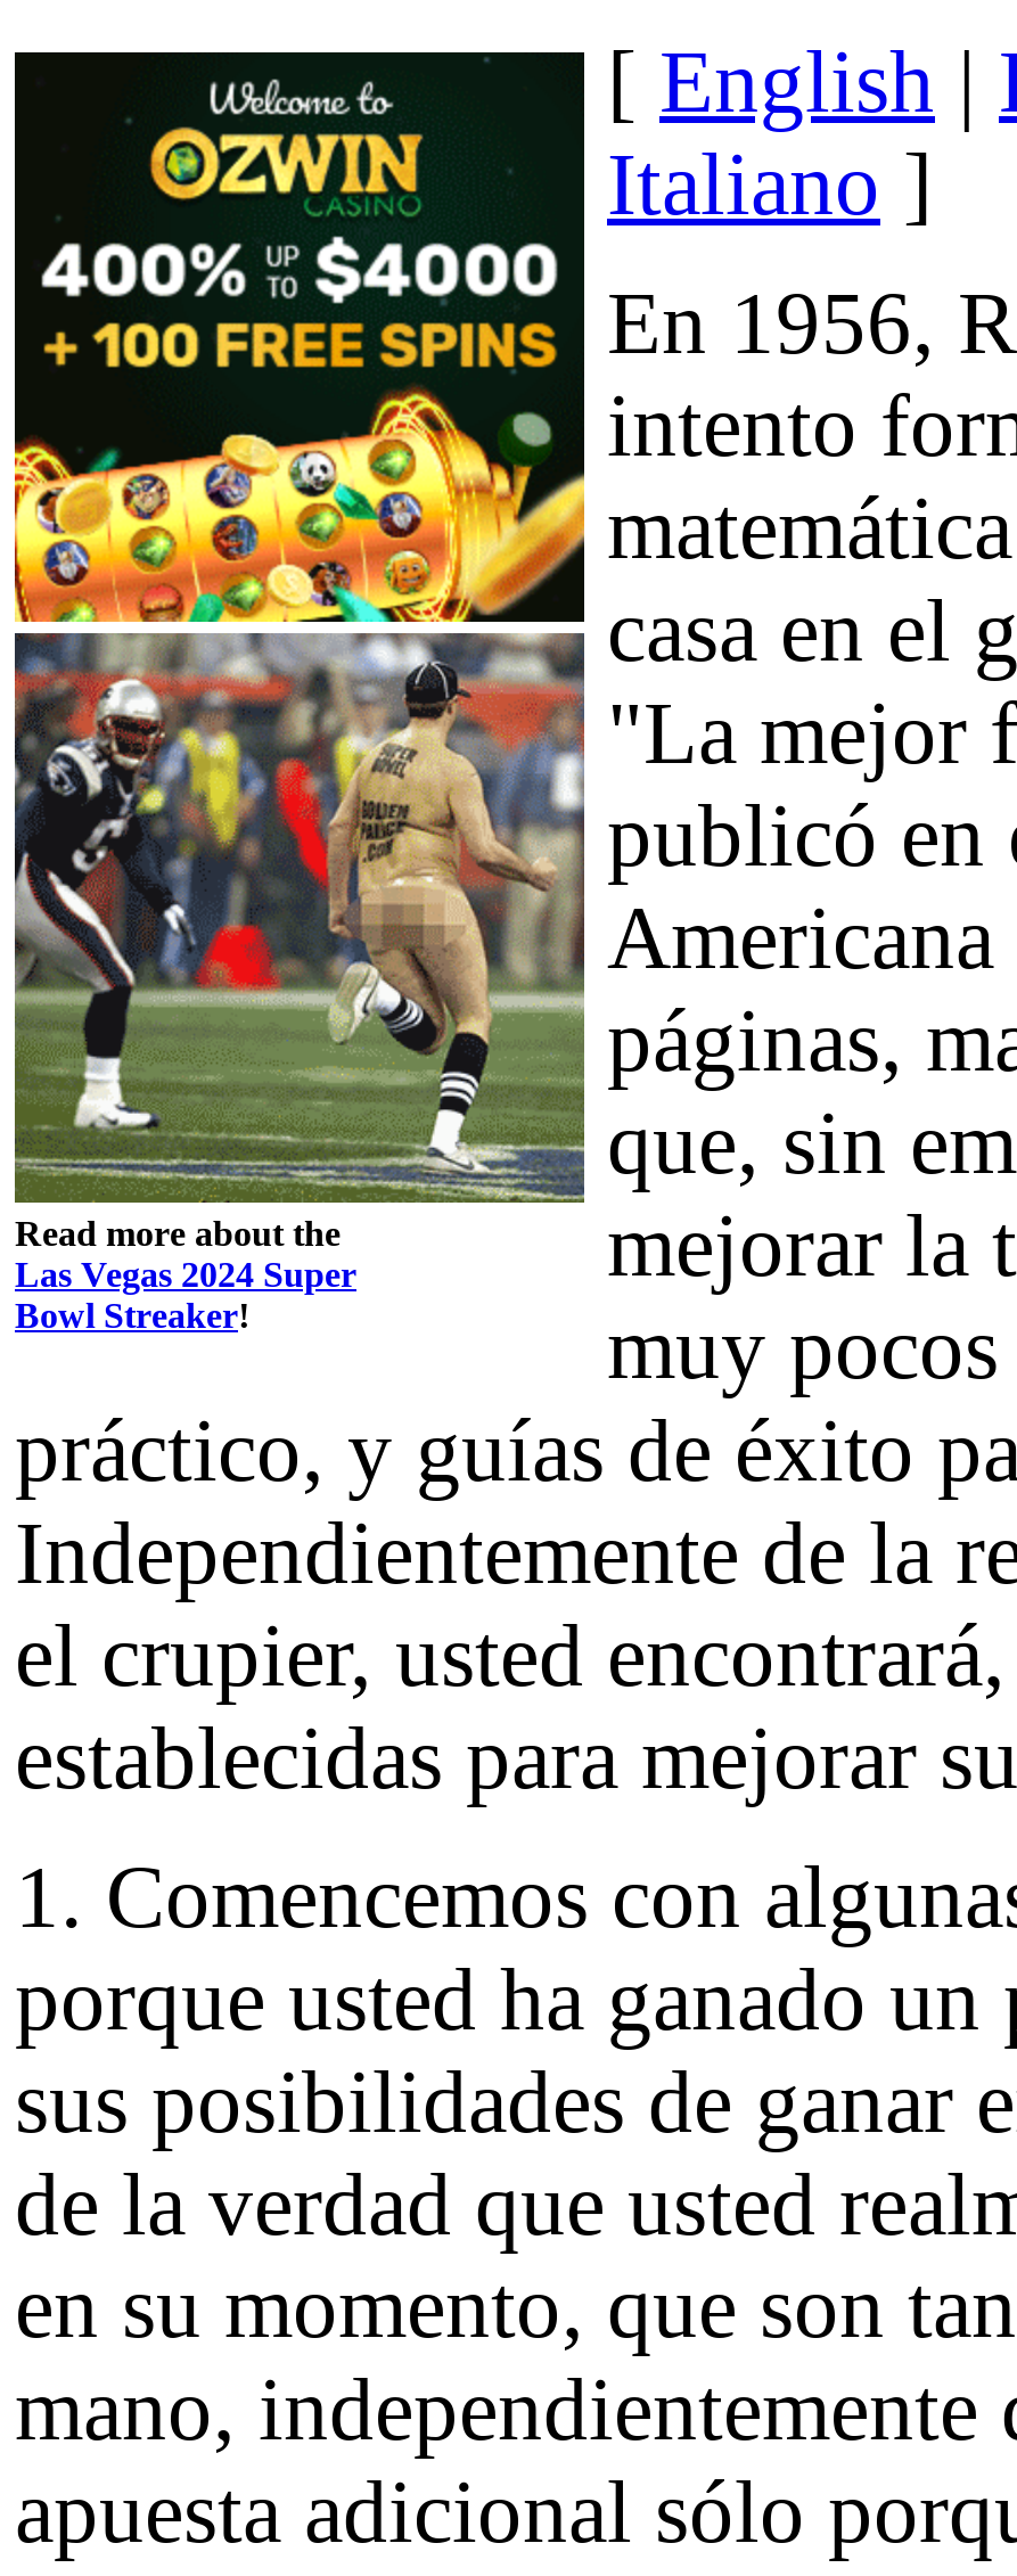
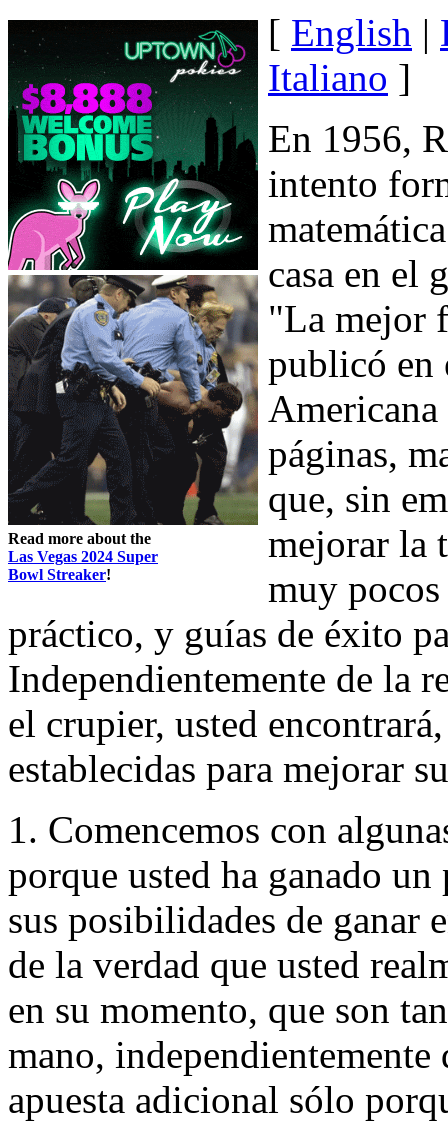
- [image]
+ [image]
